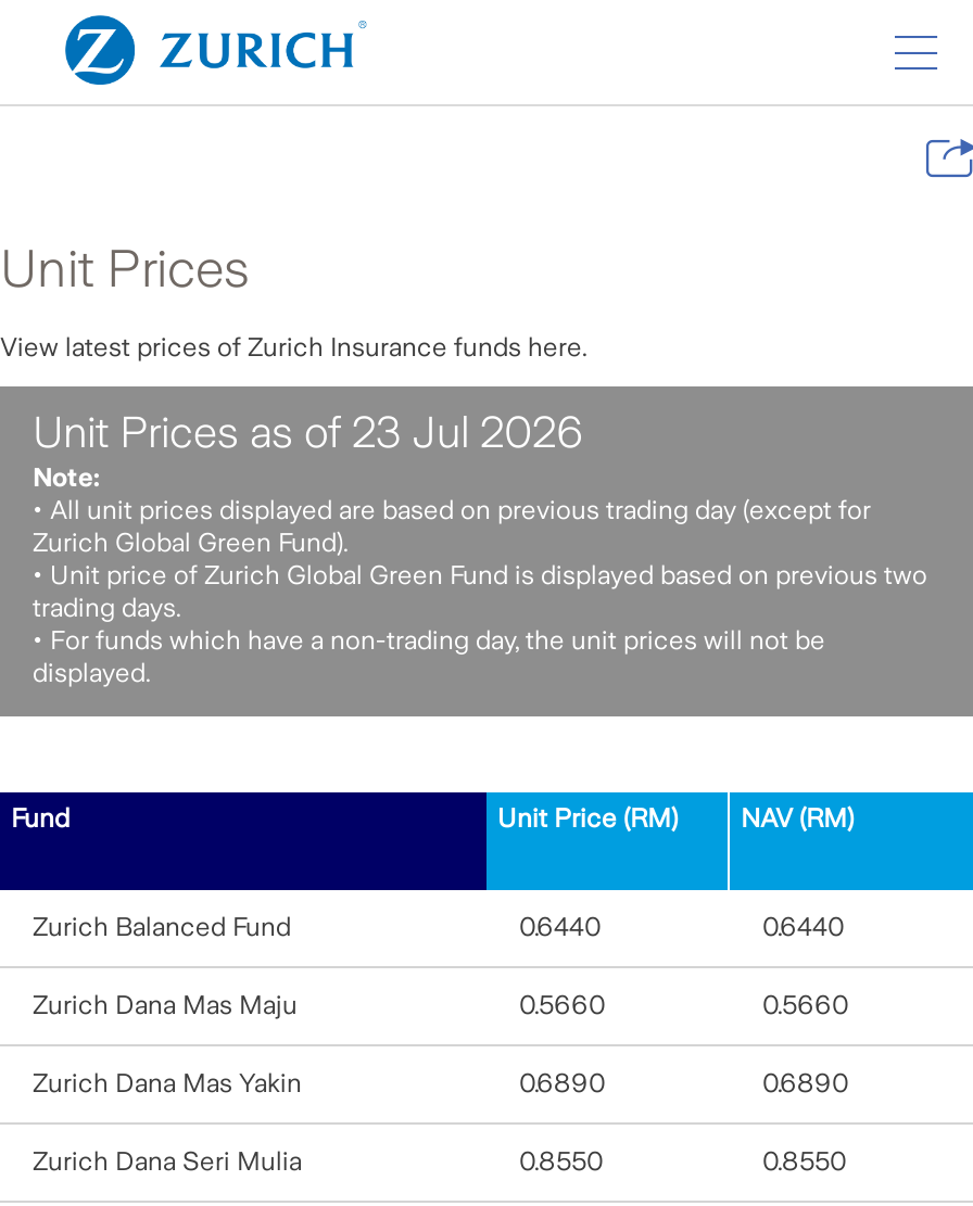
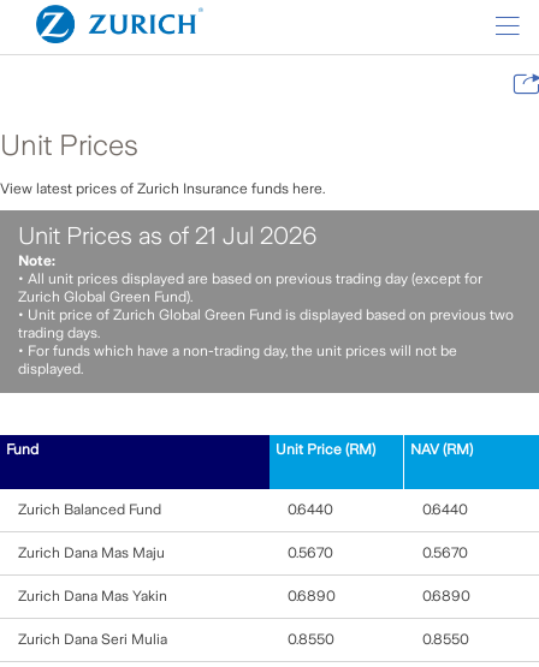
- Unit Prices as of 23 Jul 2026
+ Unit Prices as of 21 Jul 2026

- 0.5660
+ 0.5670

- 0.5660
+ 0.5670
